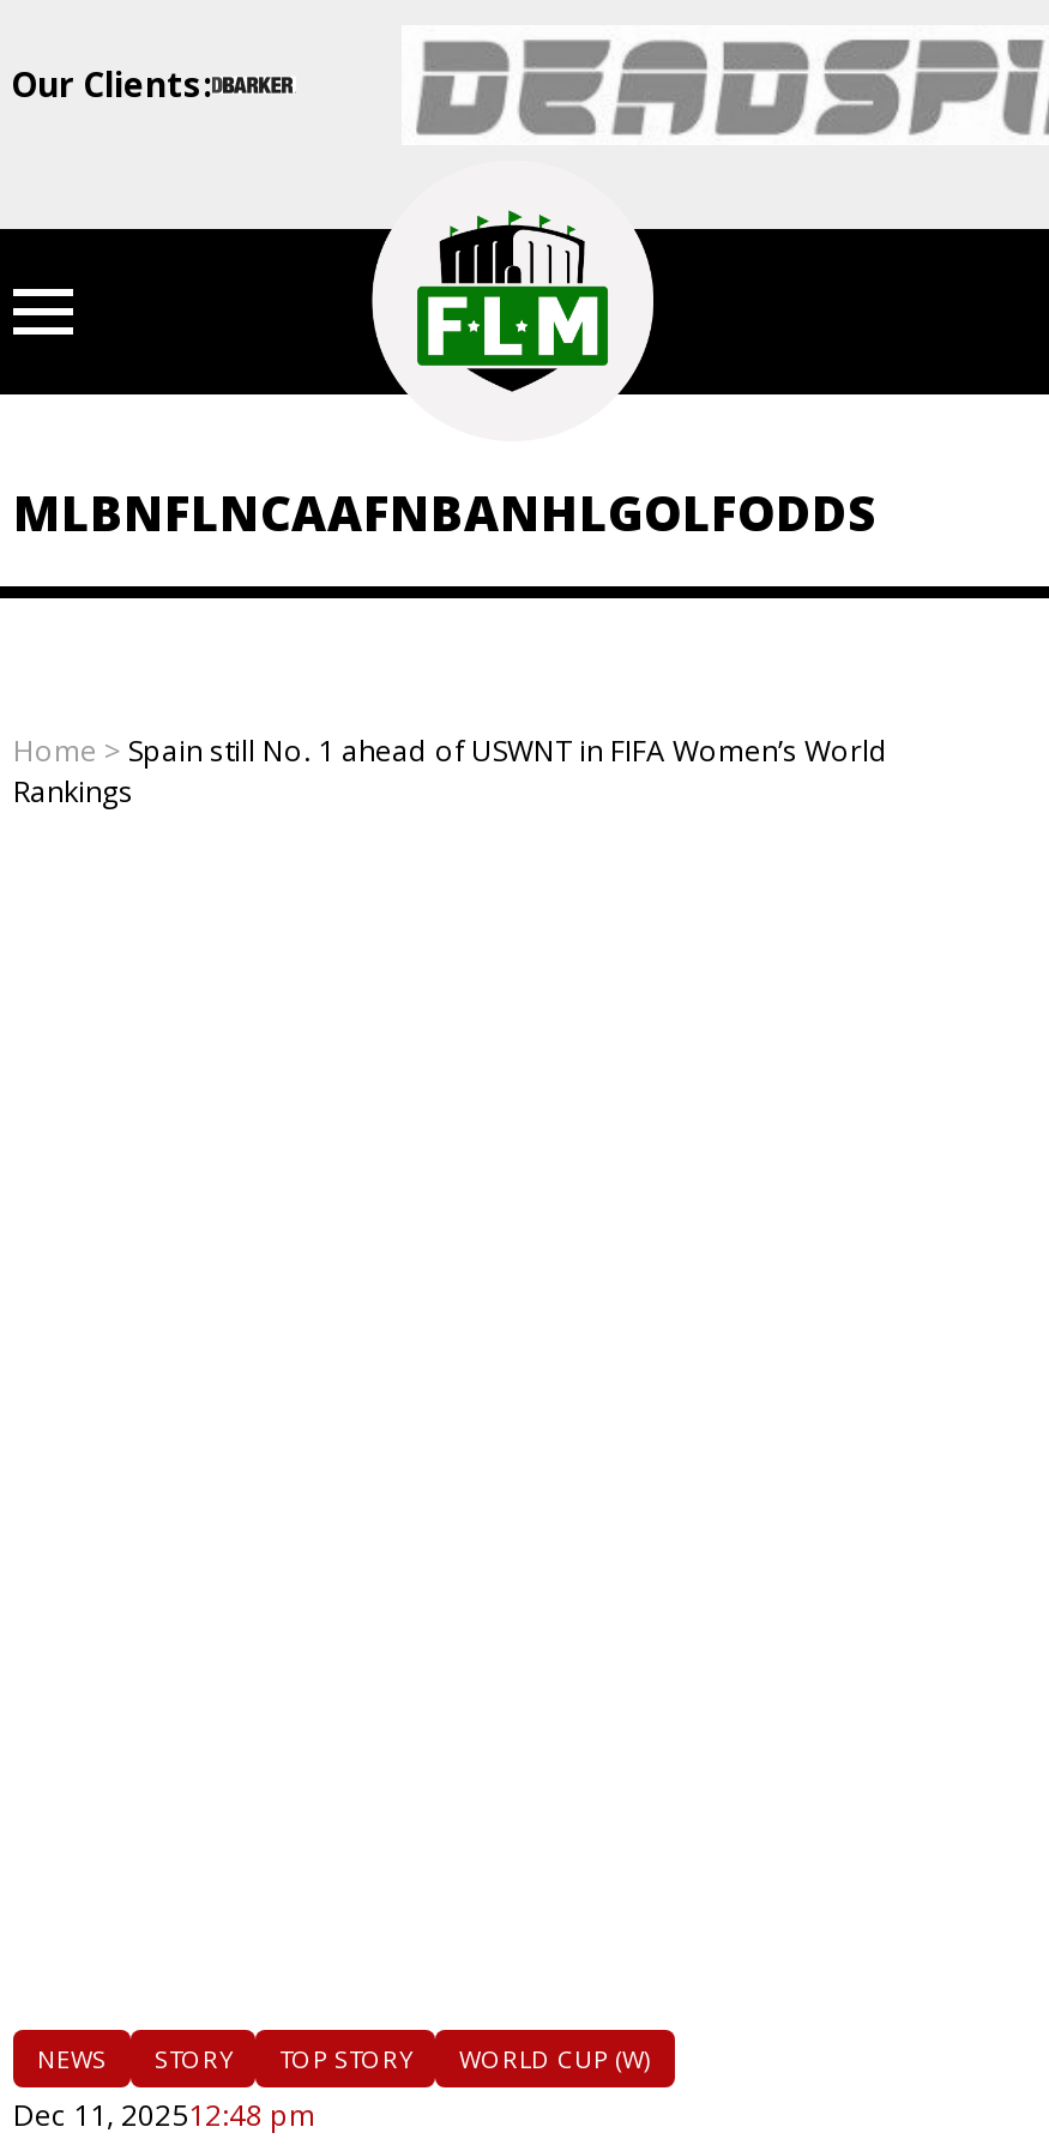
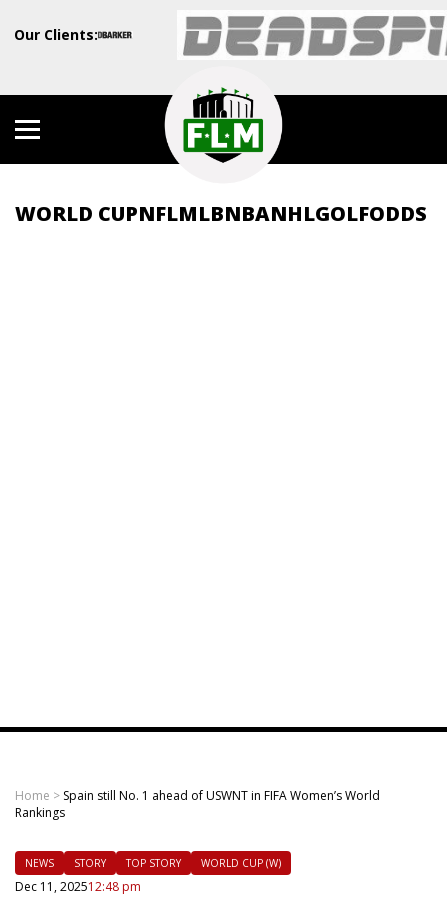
- MLBNFLNCAAFNBANHLGOLFODDS
+ WORLD CUPNFLMLBNBANHLGOLFODDS

moved down: Home > Spain still No. 1 ahead of USWNT in FIFA Women’s World | Rankings
